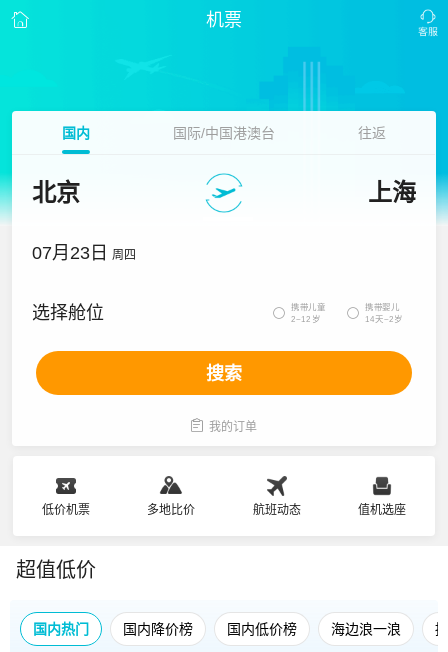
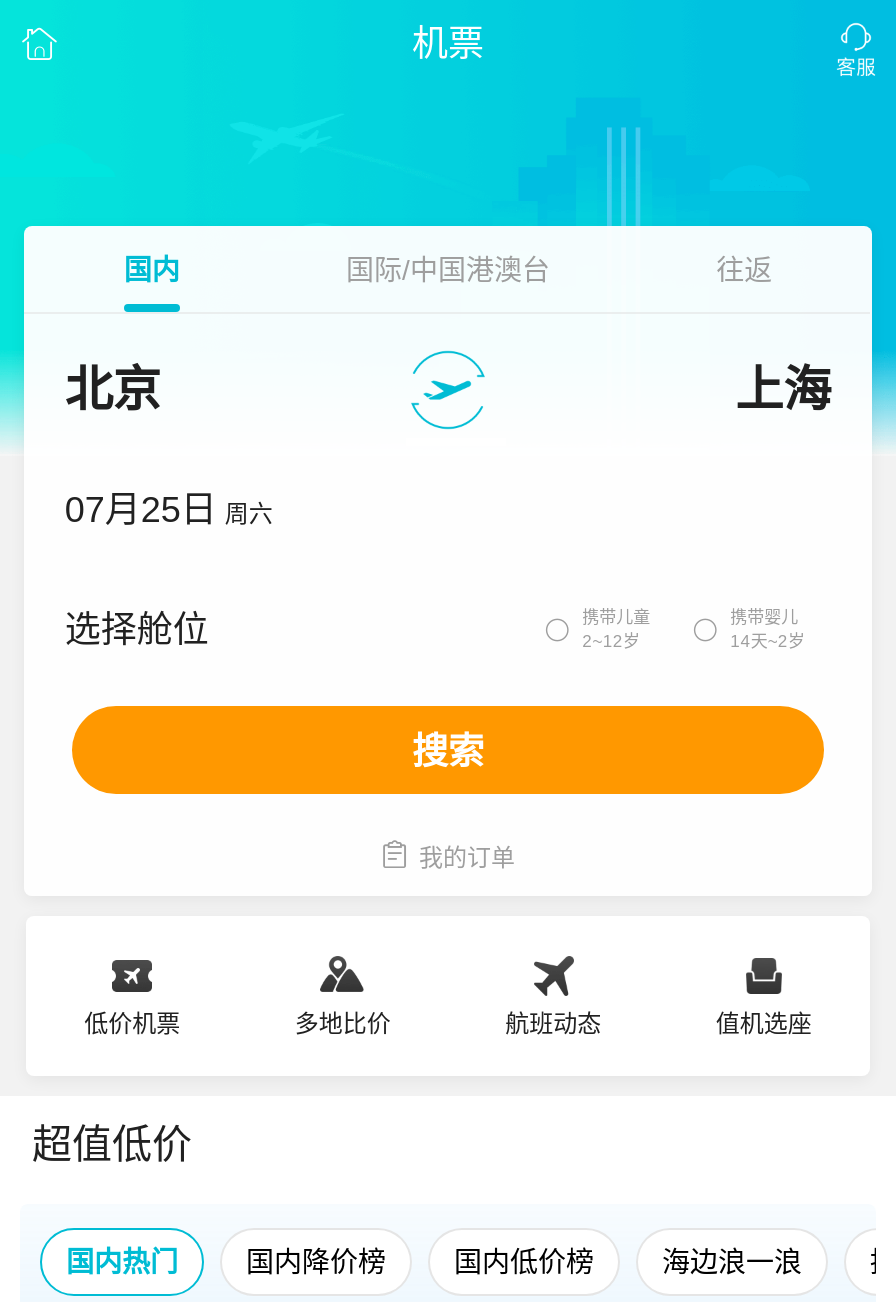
- 07月23日 周四
+ 07月25日 周六
